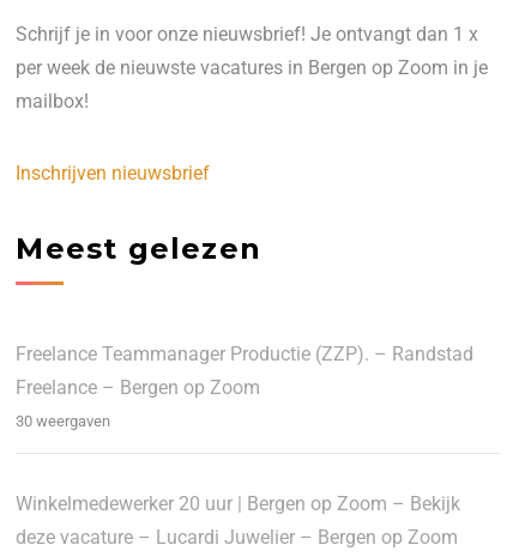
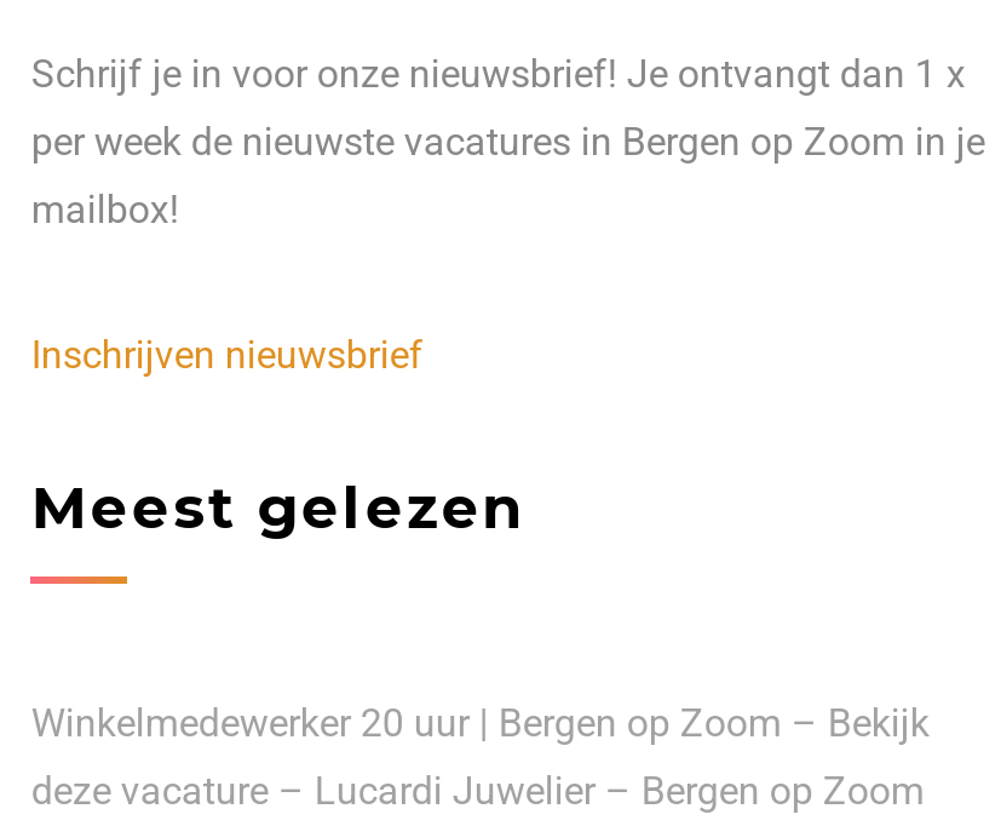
- Freelance Teammanager Productie (ZZP). – Randstad
- Freelance – Bergen op Zoom
- 30 weergaven
